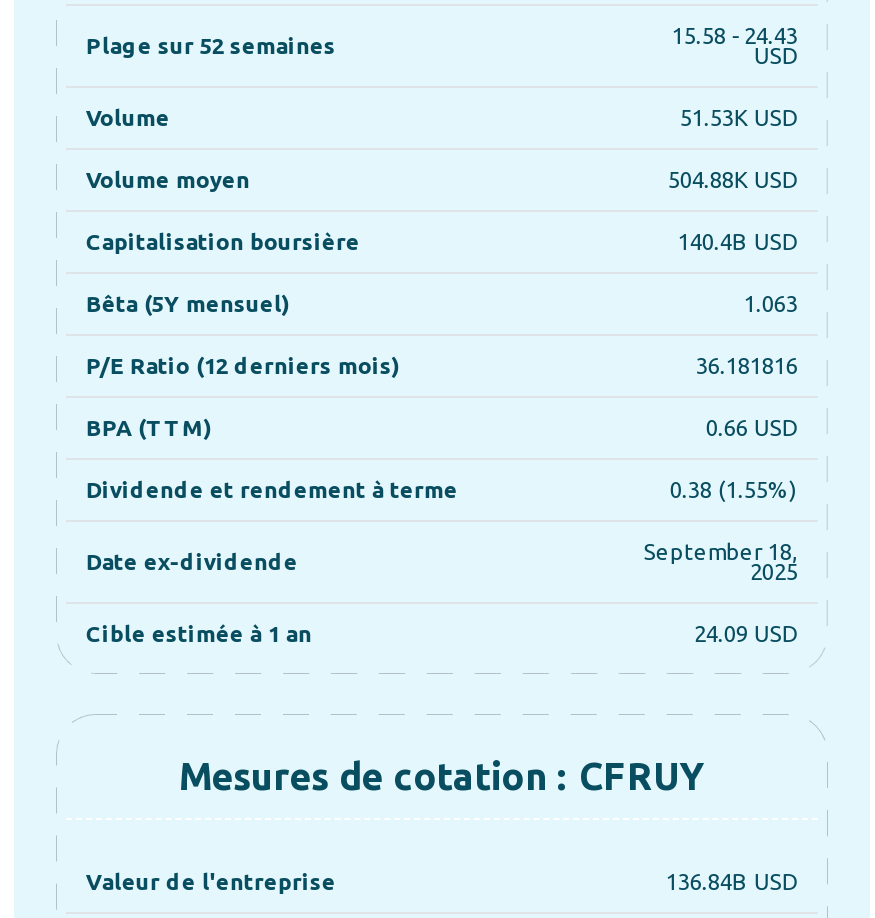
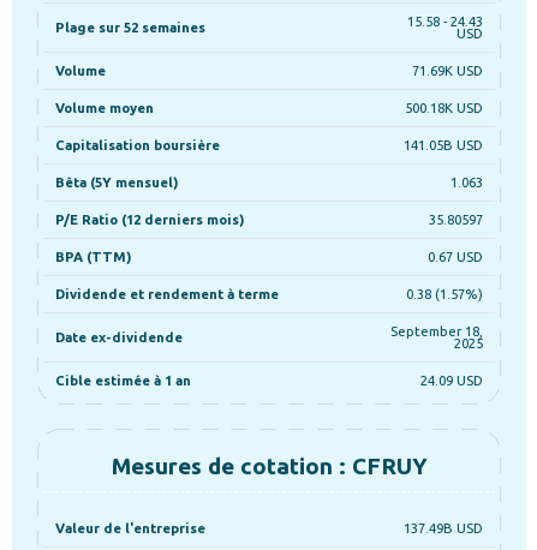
- 51.53K USD
+ 71.69K USD

- 504.88K USD
+ 500.18K USD

- 140.4B USD
+ 141.05B USD

- 36.181816
+ 35.80597

- 0.66 USD
+ 0.67 USD

- 0.38 (1.55%)
+ 0.38 (1.57%)

- 136.84B USD
+ 137.49B USD
